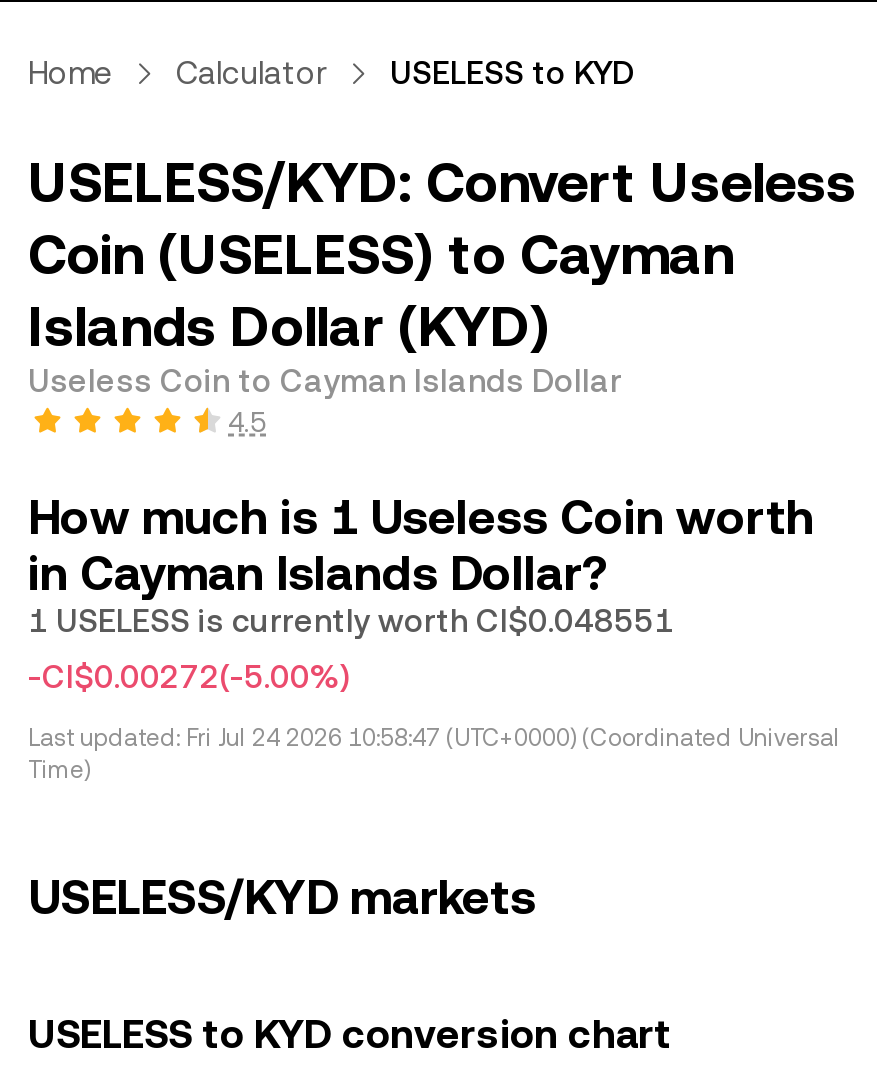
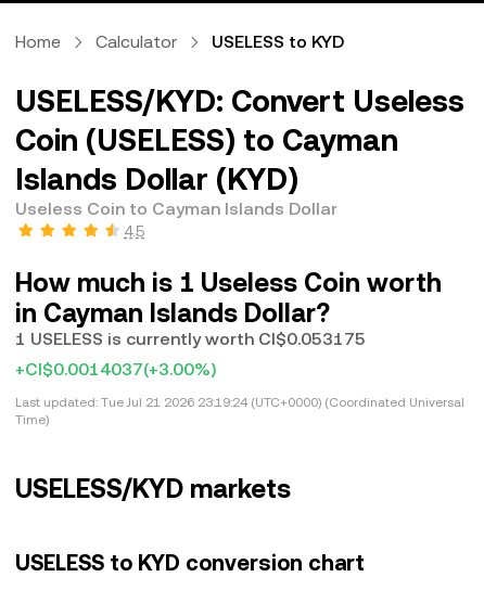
- 1 USELESS is currently worth CI$0.048551
+ 1 USELESS is currently worth CI$0.053175

- -CI$0.00272(-5.00%)
+ +CI$0.0014037(+3.00%)

- Last updated: Fri Jul 24 2026 10:58:47 (UTC+0000) (Coordinated Universal
+ Last updated: Tue Jul 21 2026 23:19:24 (UTC+0000) (Coordinated Universal
